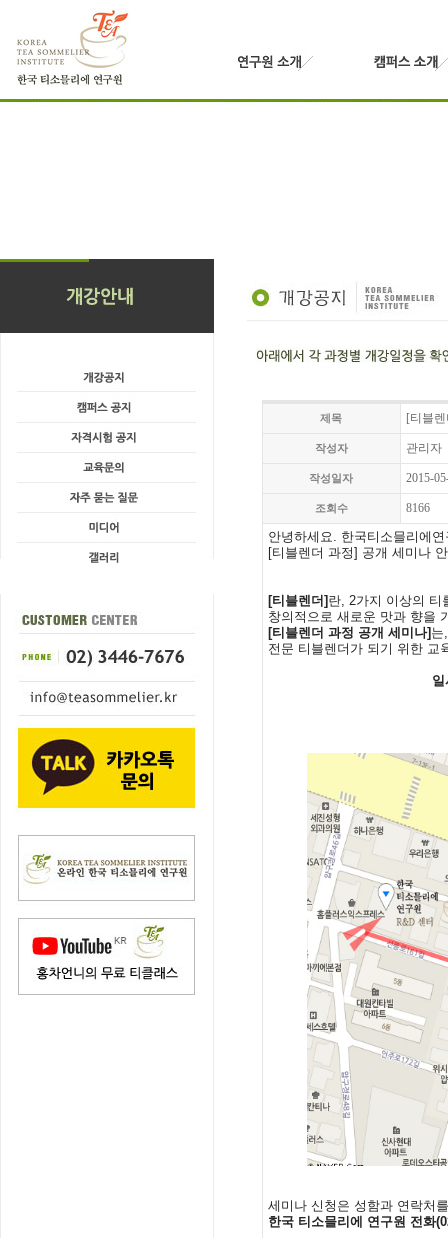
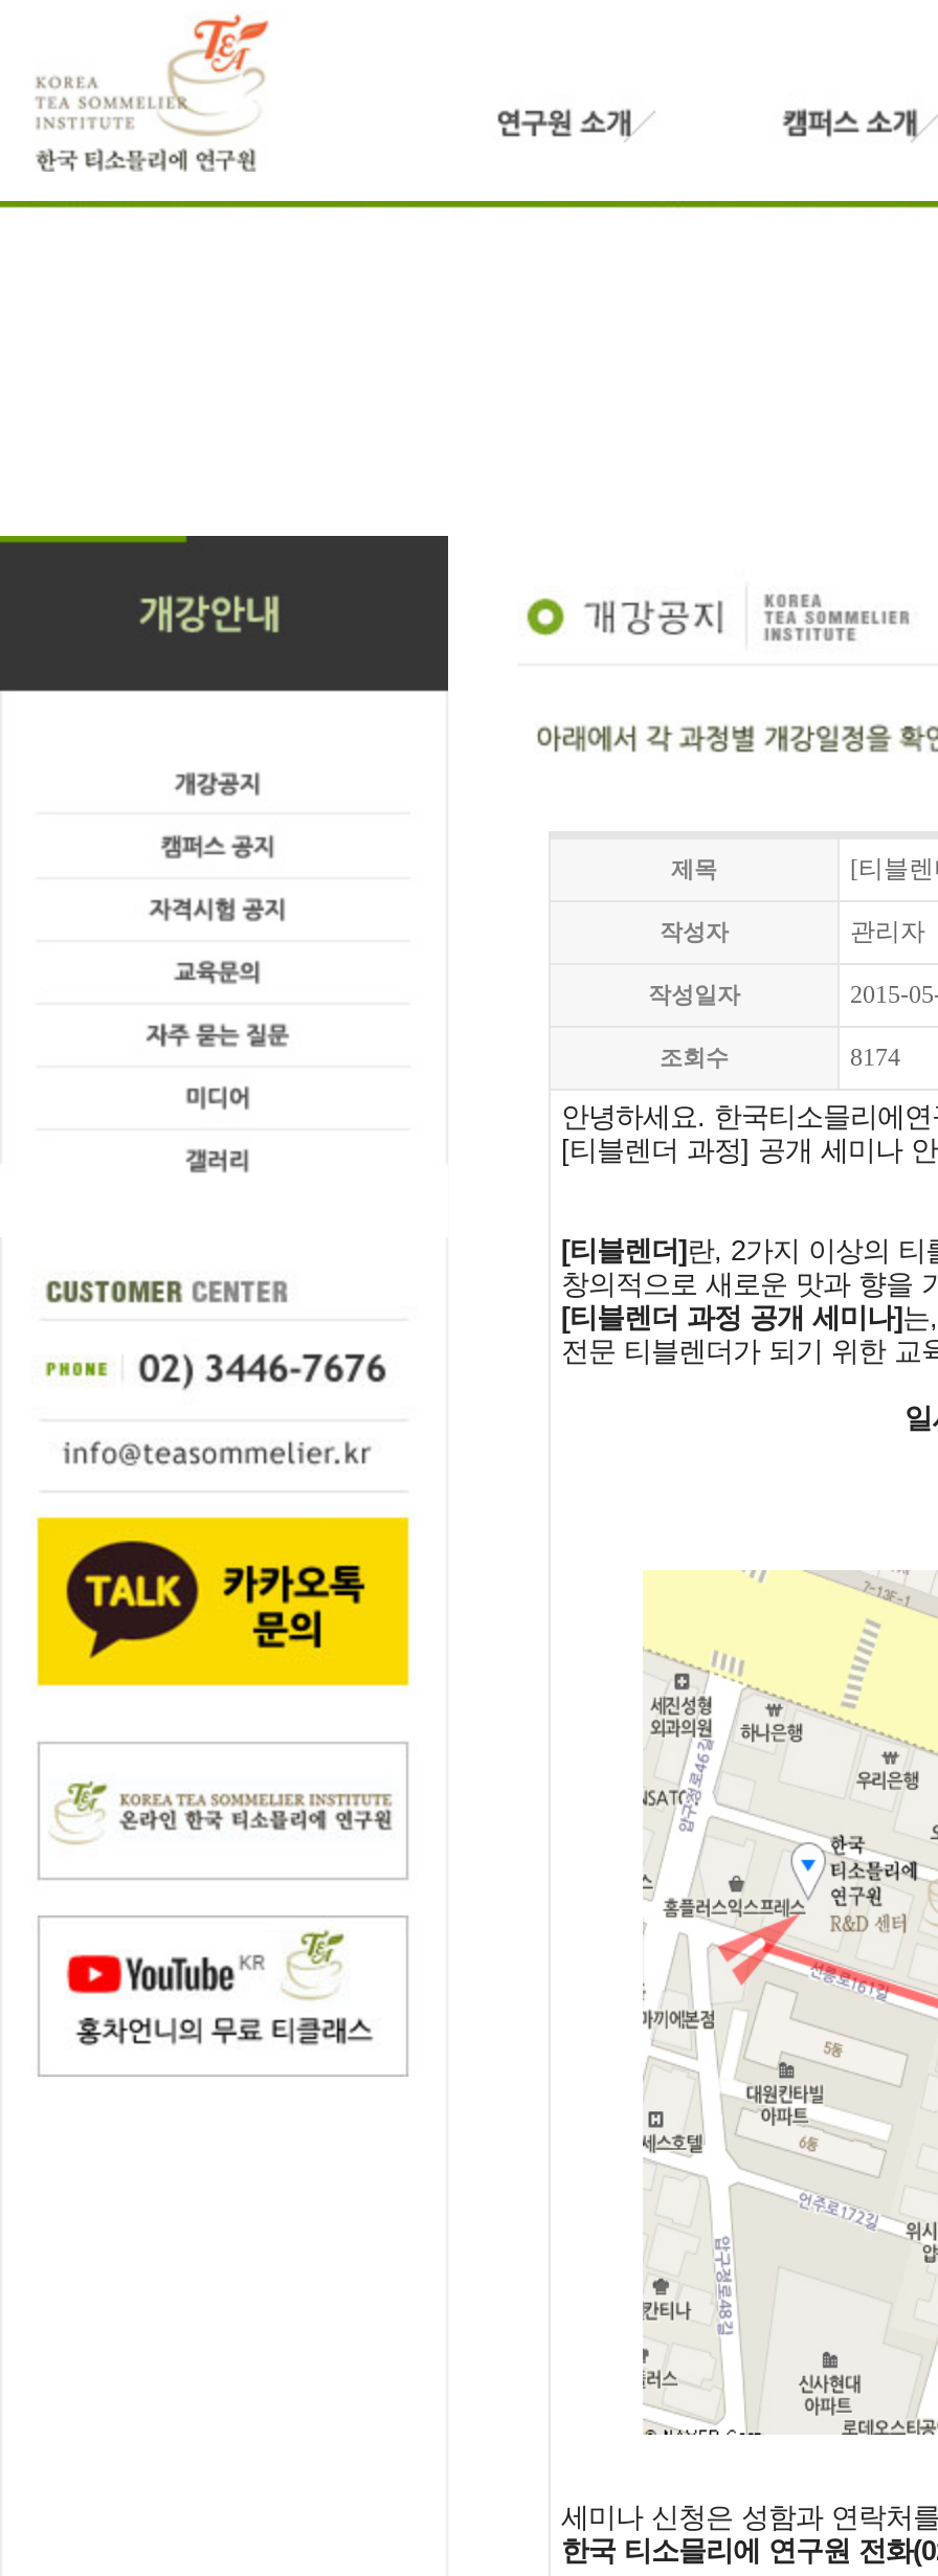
- 8166
+ 8174
